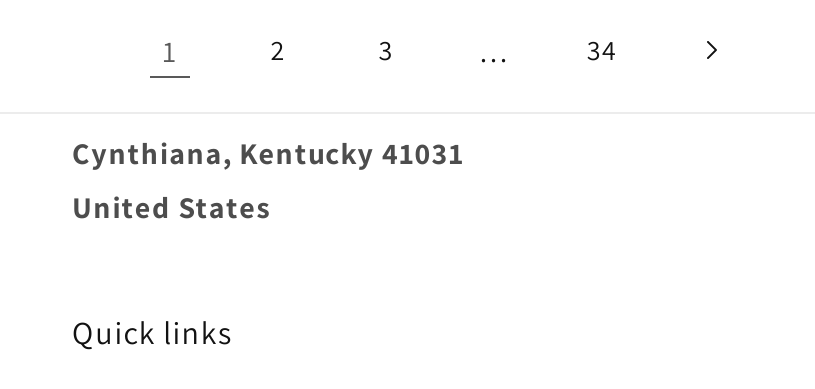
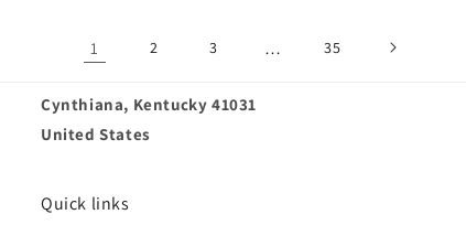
- 34
+ 35
